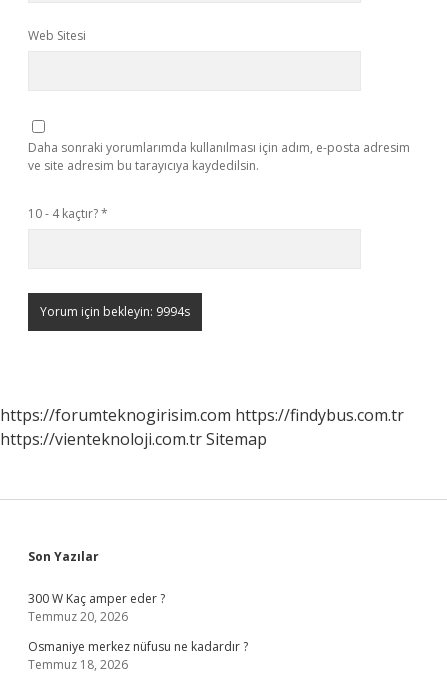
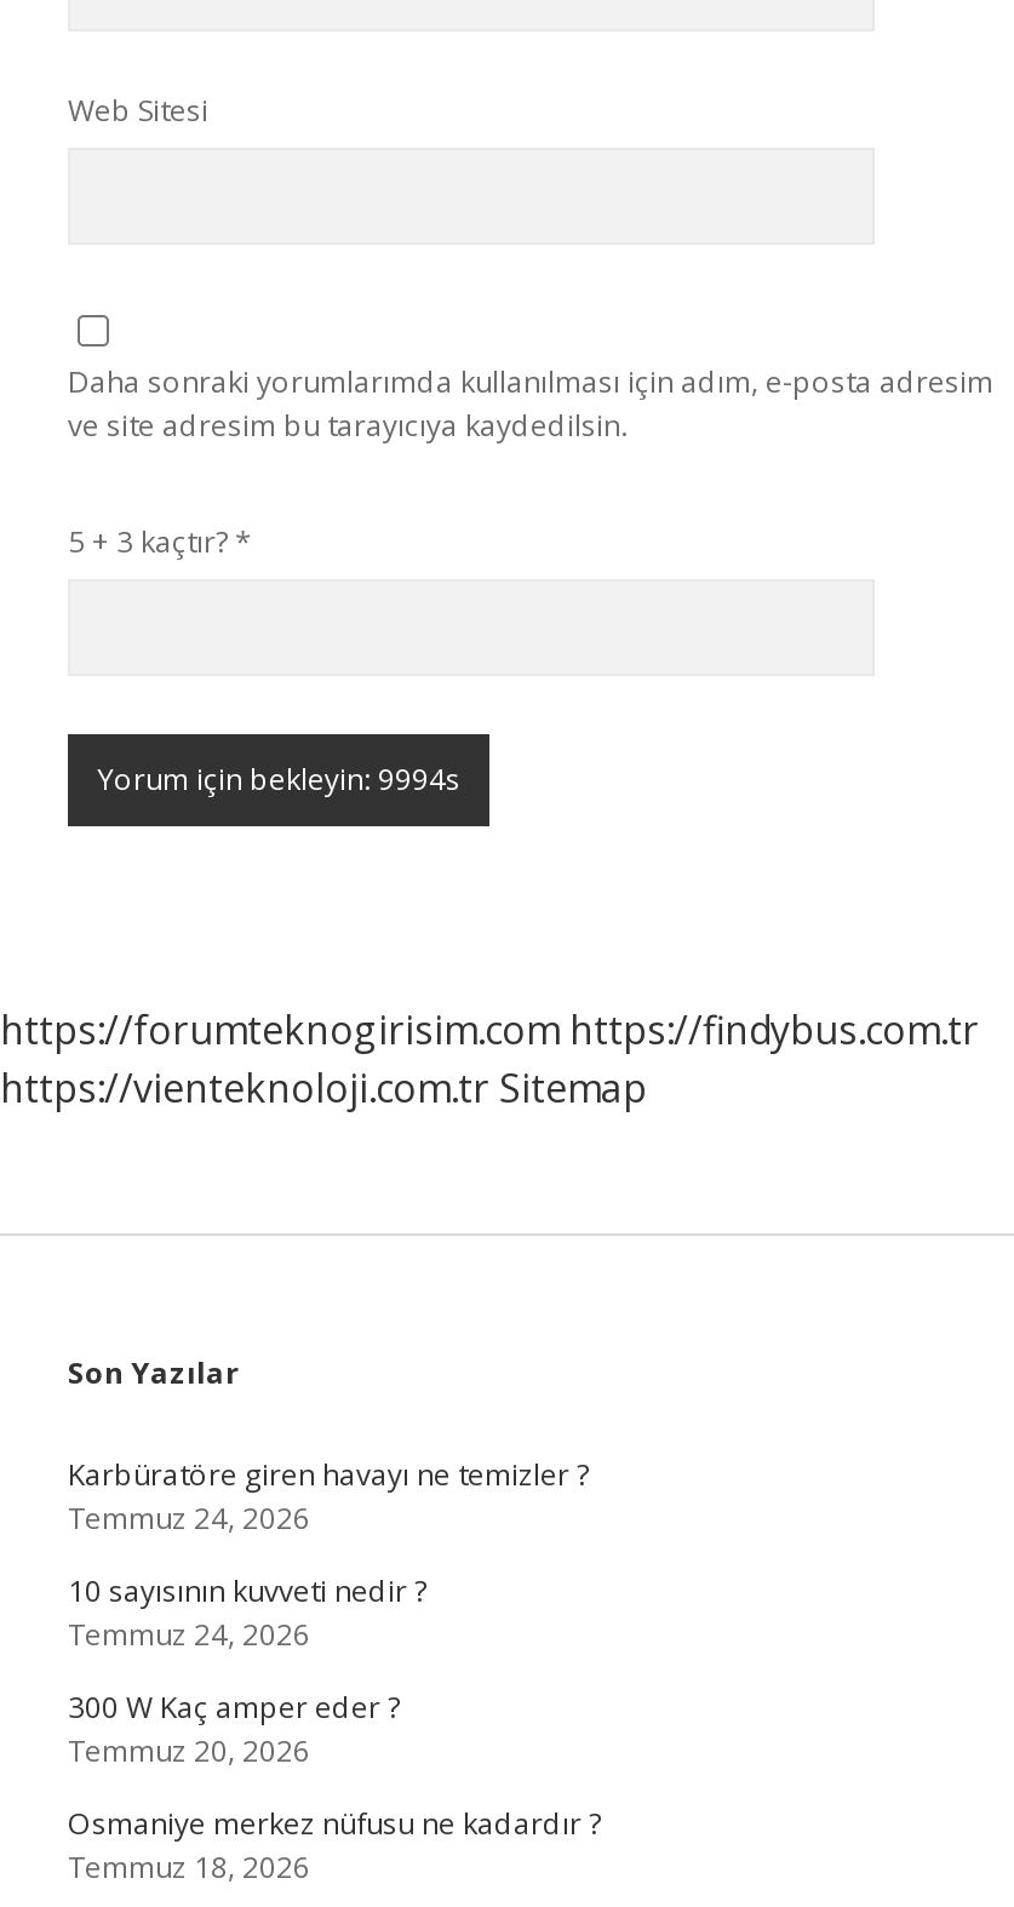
- 10 - 4 kaçtır? *
+ 5 + 3 kaçtır? *

+ Karbüratöre giren havayı ne temizler ?
+ Temmuz 24, 2026
+ 10 sayısının kuvveti nedir ?
+ Temmuz 24, 2026
